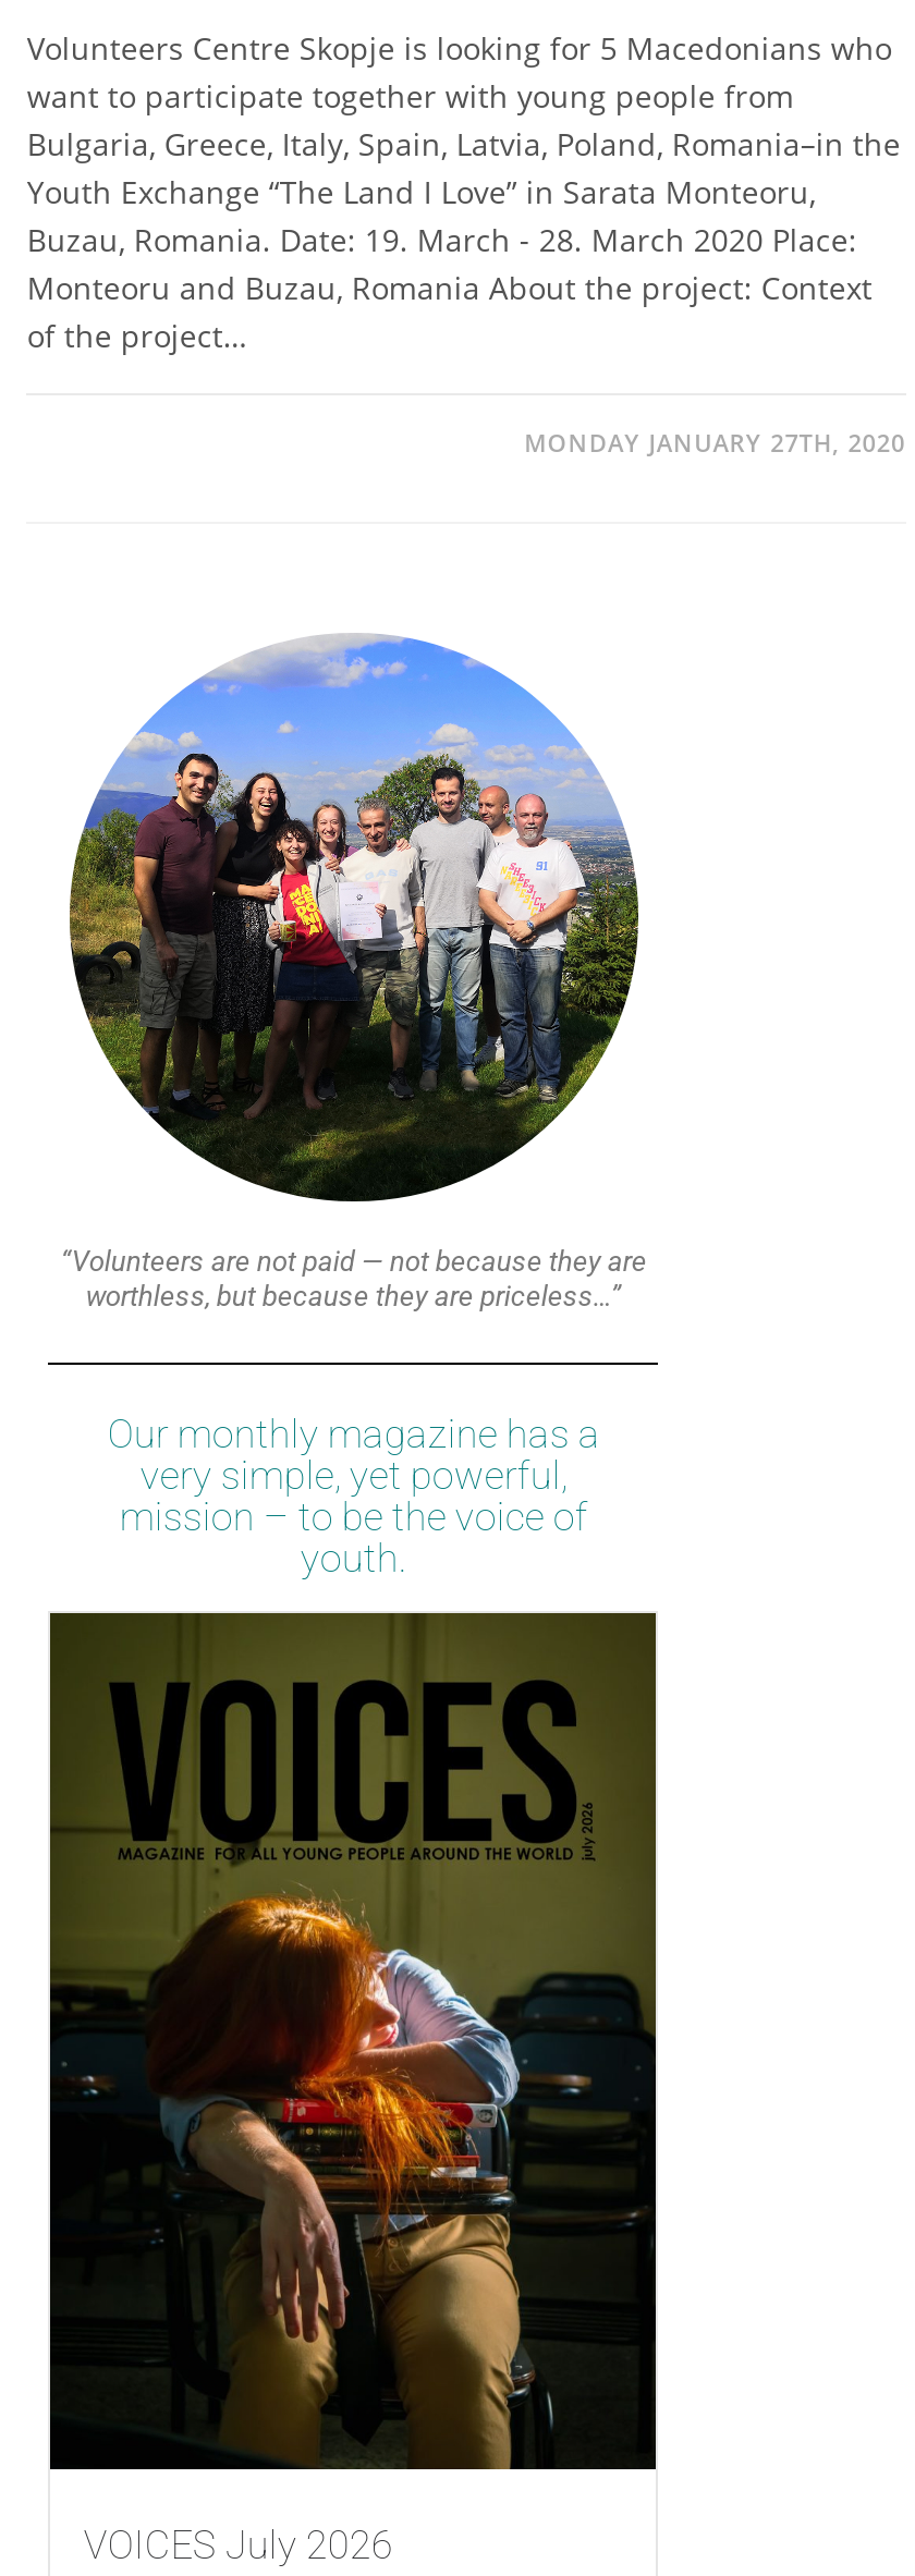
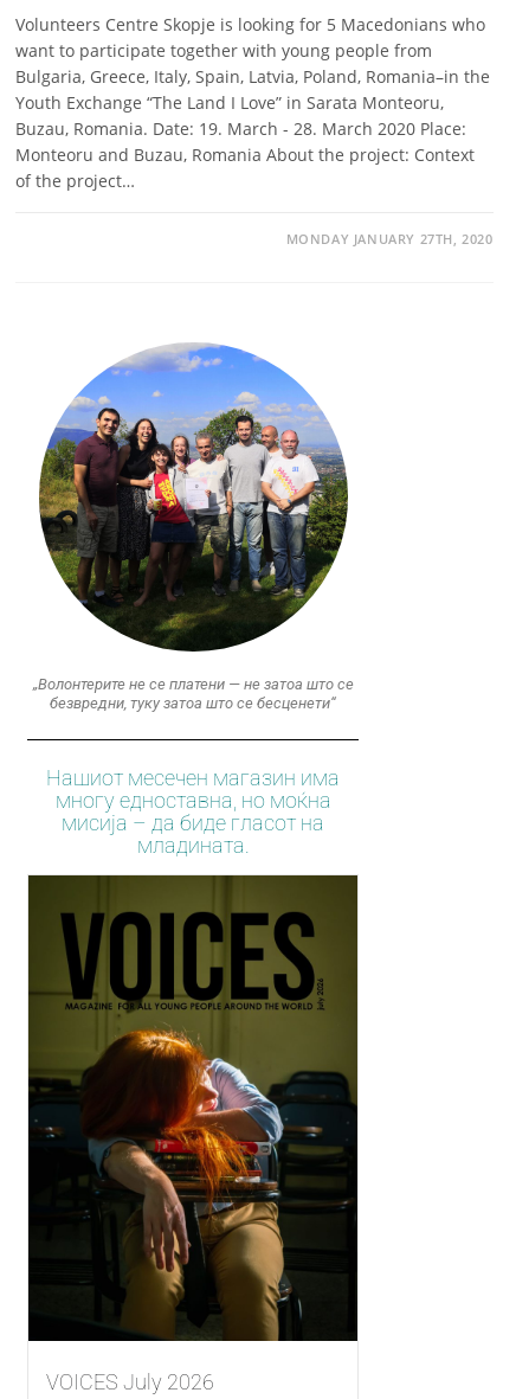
- “Volunteers are not paid — not because they are
- worthless, but because they are priceless…”
+ „Волонтерите не се платени — не затоа што се
+ безвредни, туку затоа што се бесценети“

- Our monthly magazine has a
- very simple, yet powerful,
- mission – to be the voice of
- youth.
+ Нашиот месечен магазин има
+ многу едноставна, но моќна
+ мисија – да биде гласот на
+ младината.
